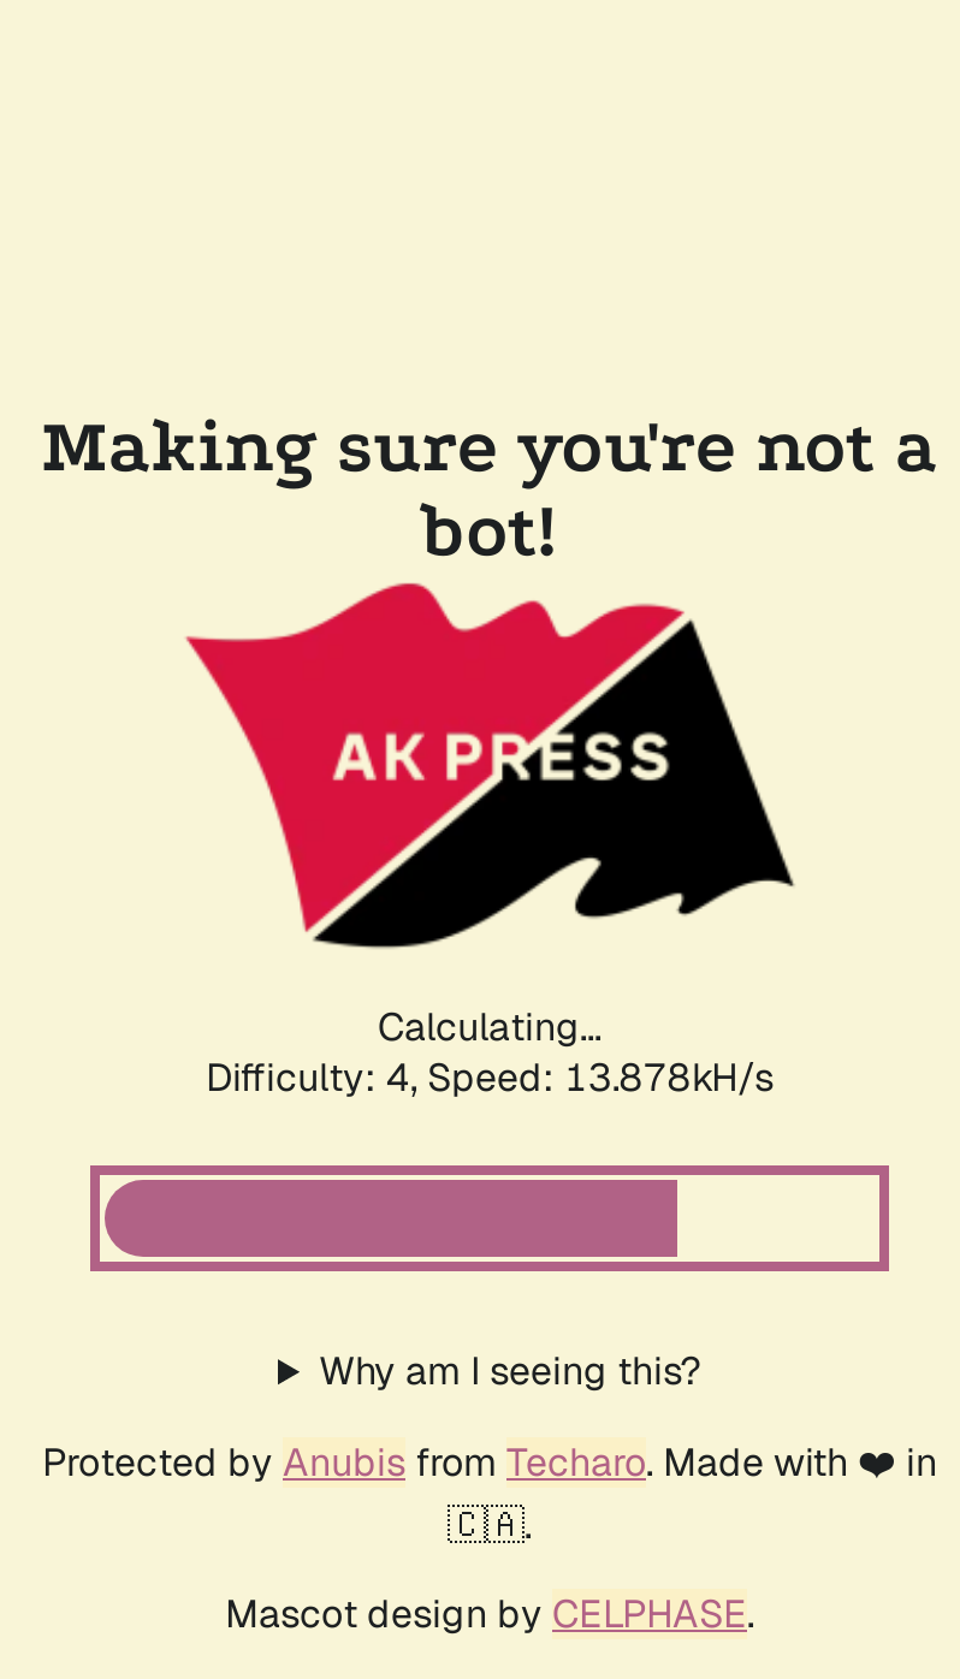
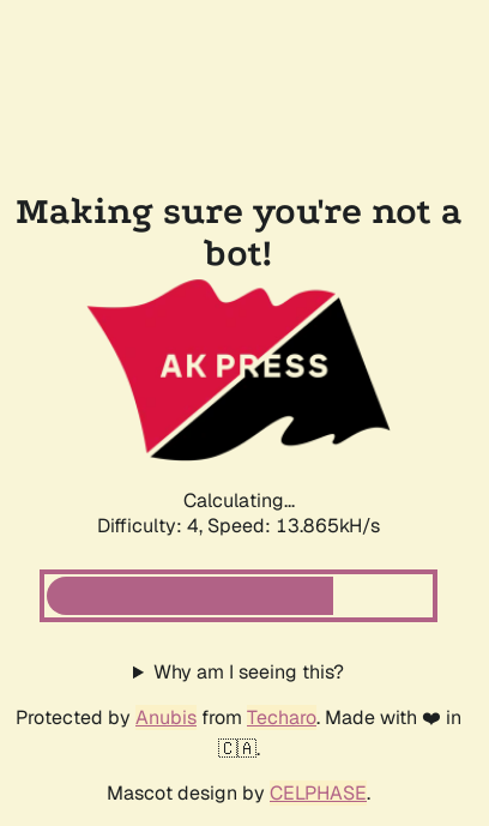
- Difficulty: 4, Speed: 13.878kH/s
+ Difficulty: 4, Speed: 13.865kH/s
